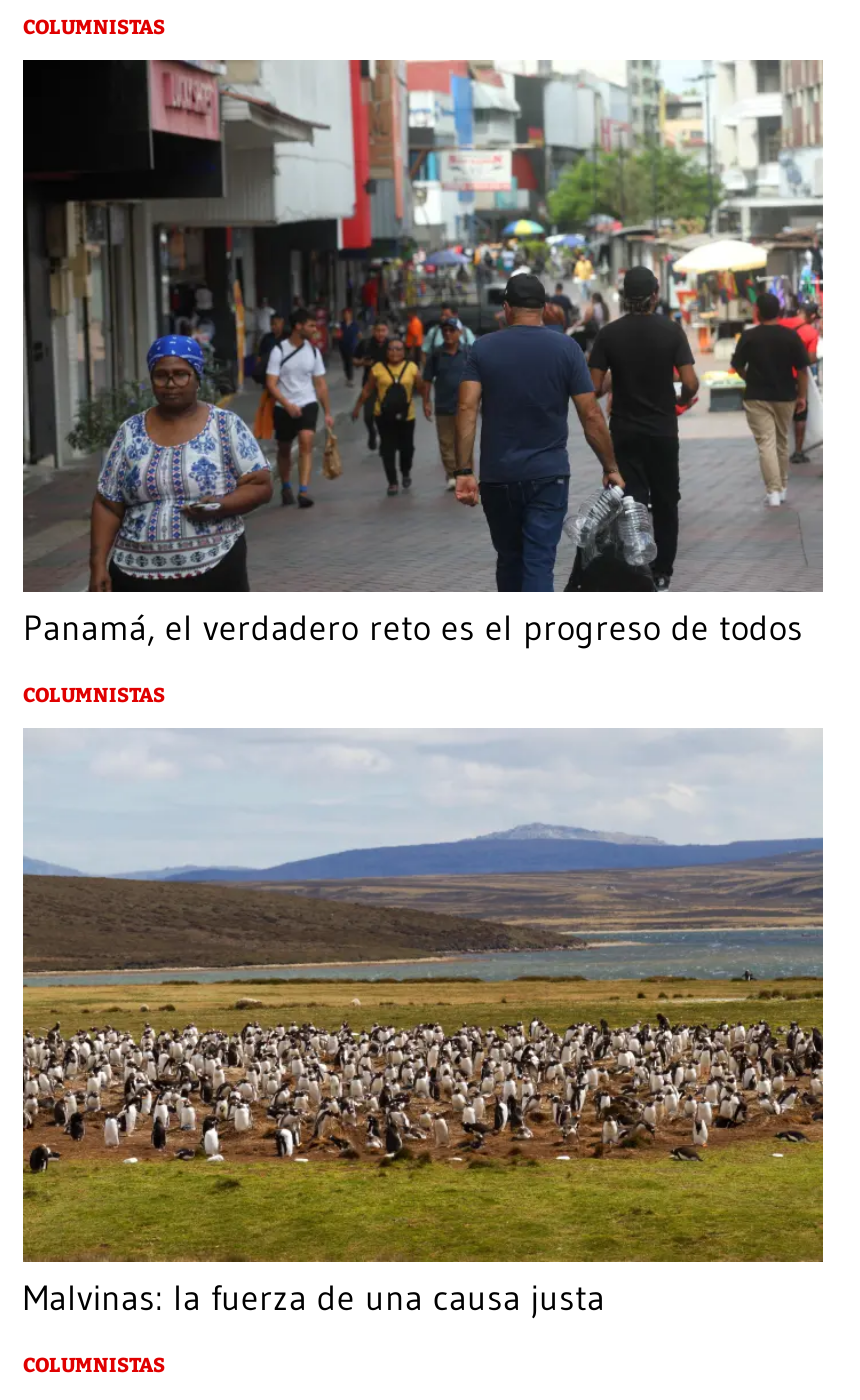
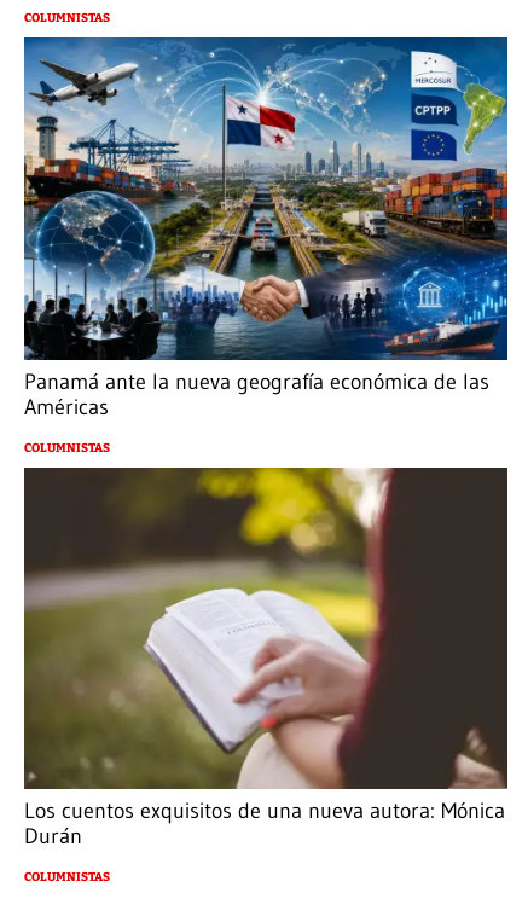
- [image]
- Panamá, el verdadero reto es el progreso de todos
+ [image]
+ Panamá ante la nueva geografía económica de las
+ Américas

- [image]
- Malvinas: la fuerza de una causa justa
+ [image]
+ Los cuentos exquisitos de una nueva autora: Mónica
+ Durán
